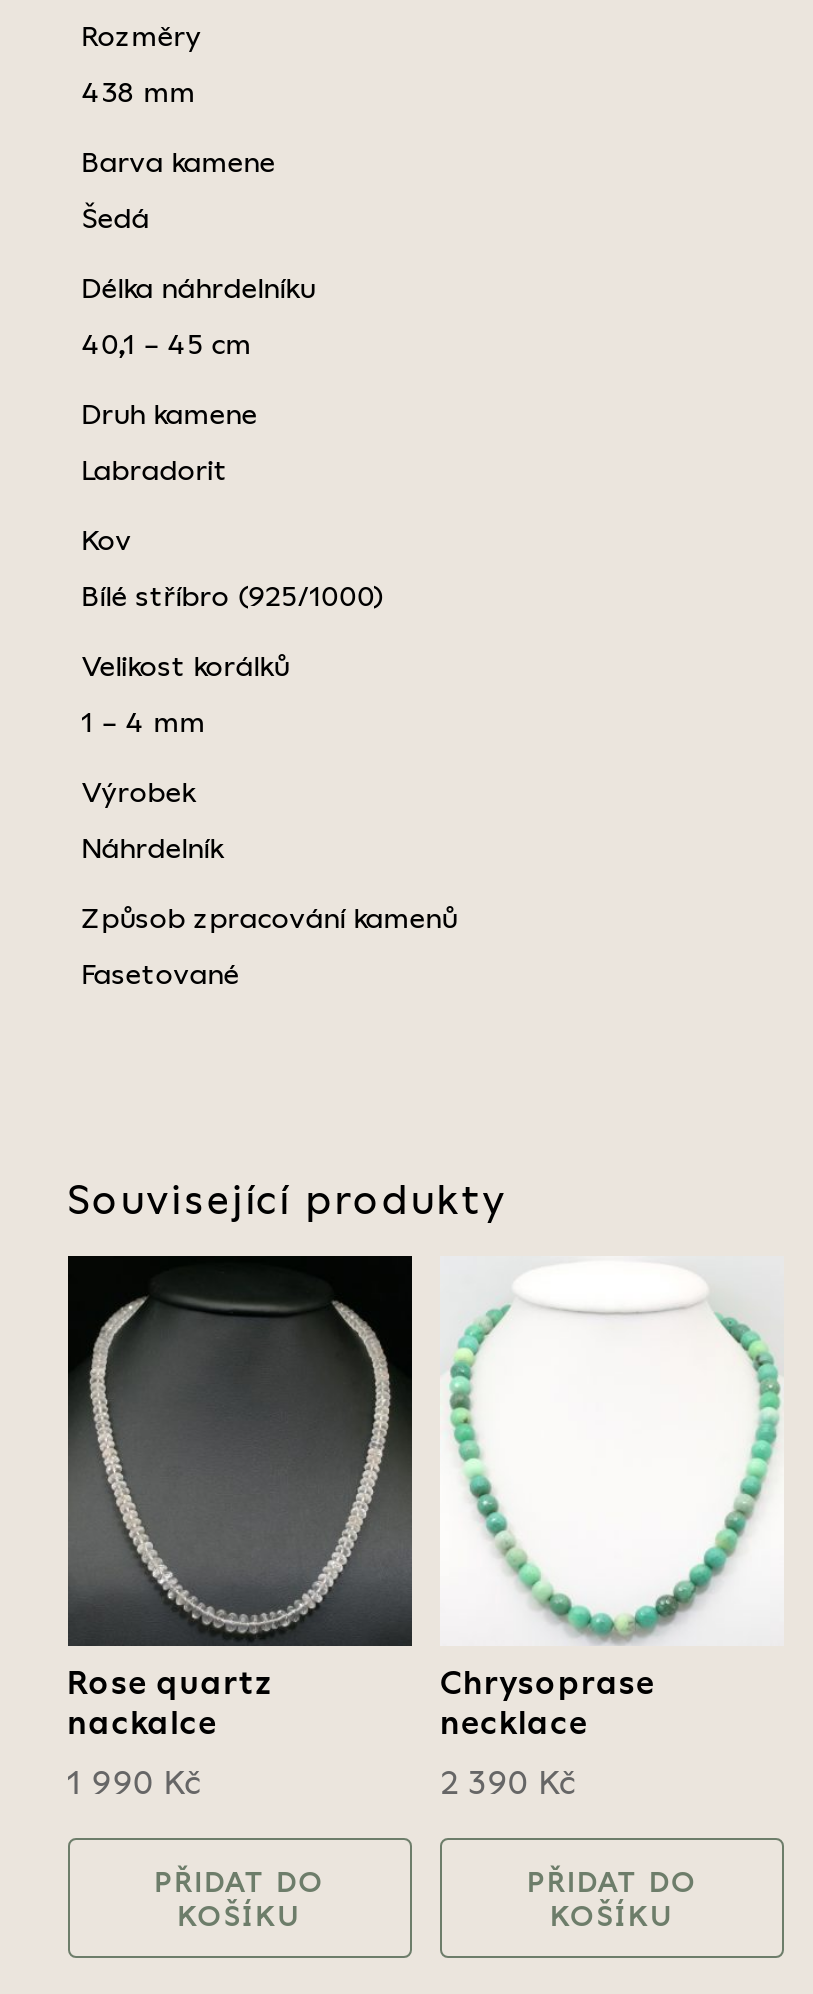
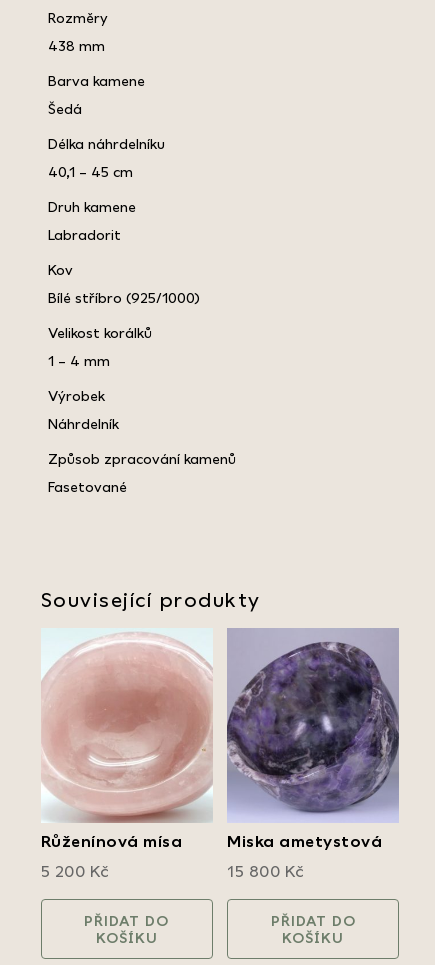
- [image]
- Rose quartz
- nackalce
+ [image]
+ Růženínová mísa

- [image]
- Chrysoprase
- necklace
+ [image]
+ Miska ametystová

- 1 990 Kč
+ 5 200 Kč

- 2 390 Kč
+ 15 800 Kč
